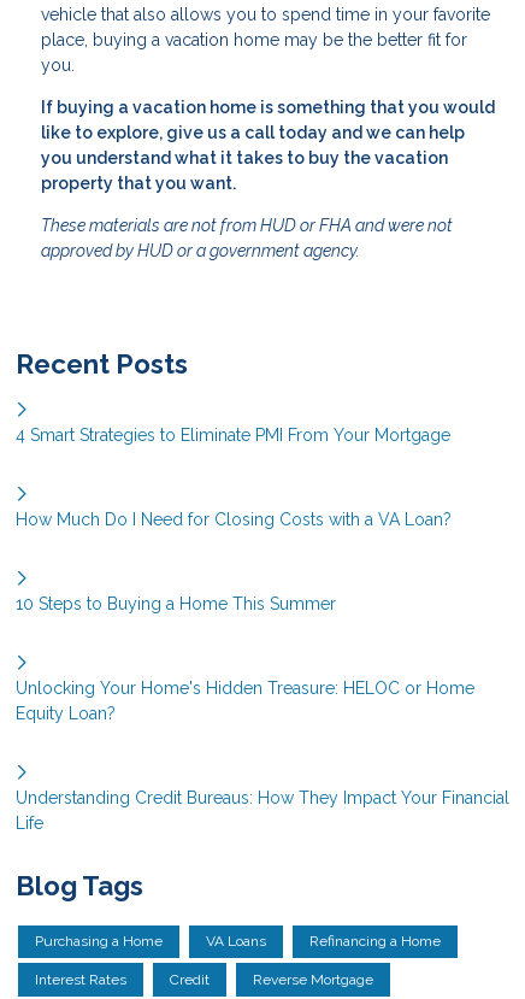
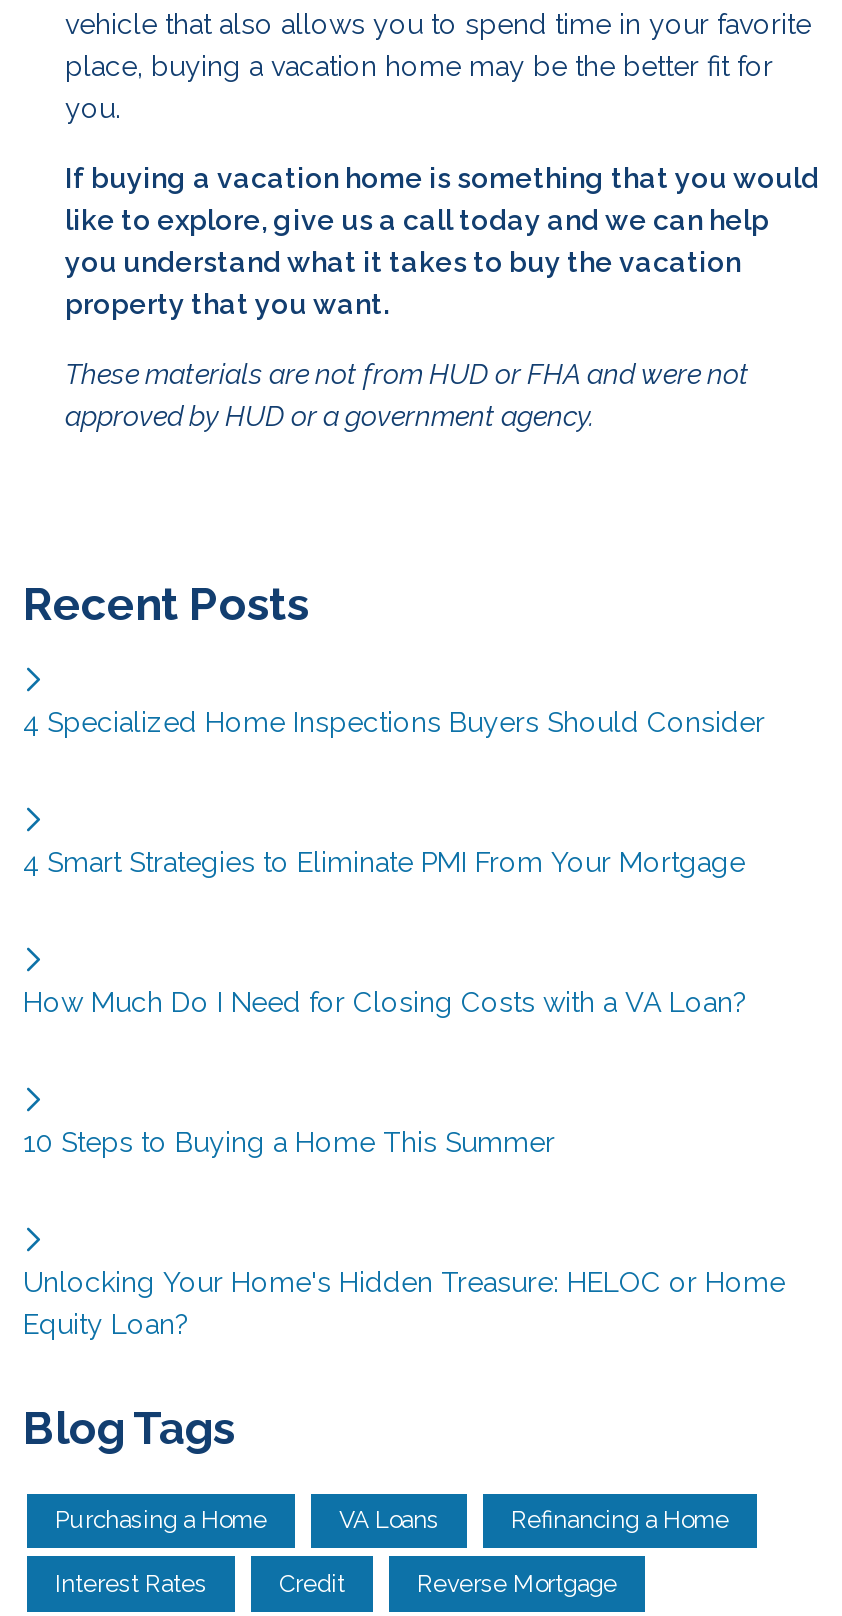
+ 4 Specialized Home Inspections Buyers Should Consider

moved down: 4 Smart Strategies to Eliminate PMI From Your Mortgage | How Much Do I Need for Closing Costs with a VA Loan? | 10 Steps to Buying a Home This Summer | Unlocking Your Home's Hidden Treasure: HELOC or Home | Equity Loan?

- Understanding Credit Bureaus: How They Impact Your Financial
- Life
